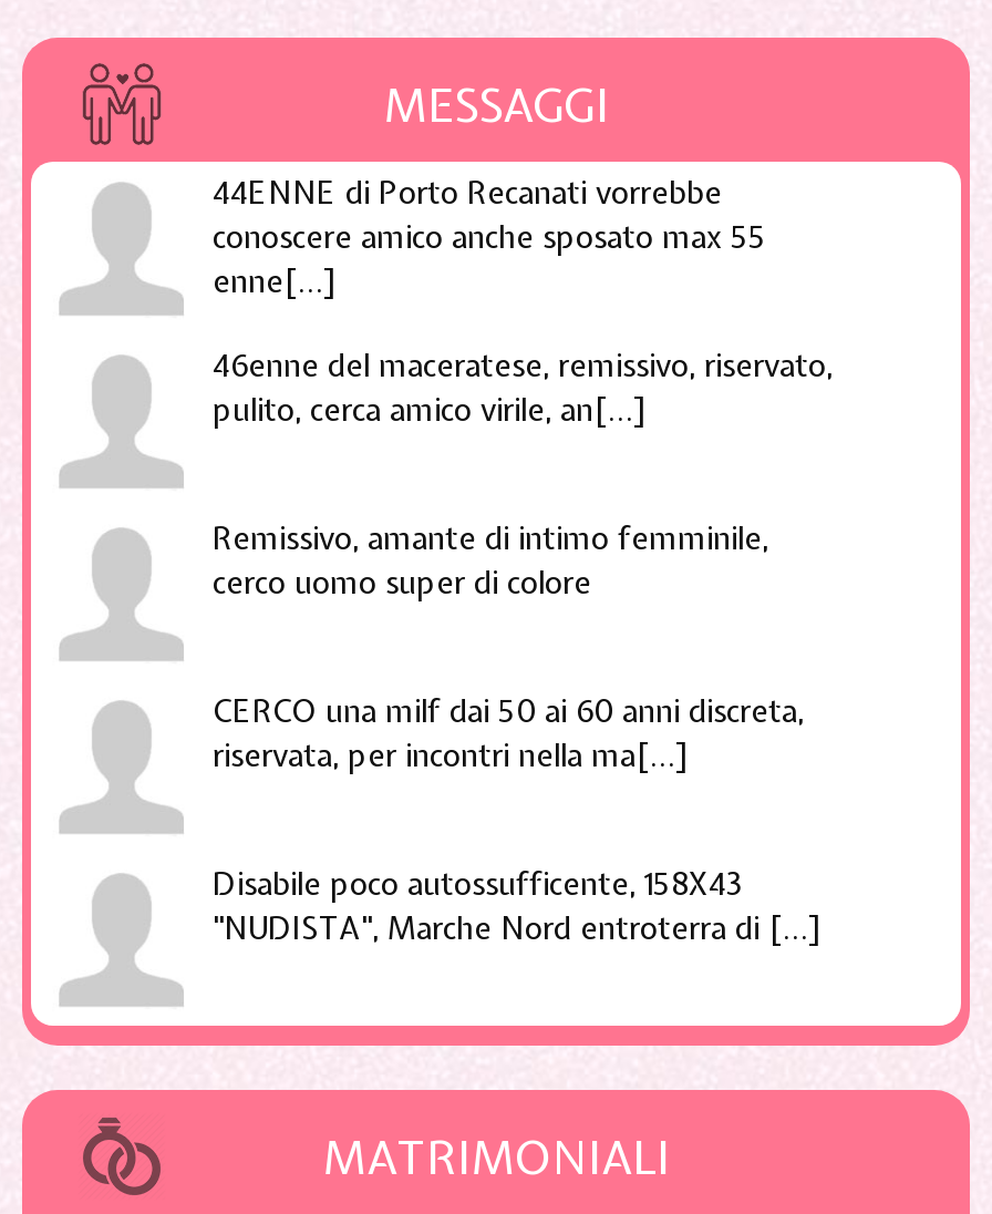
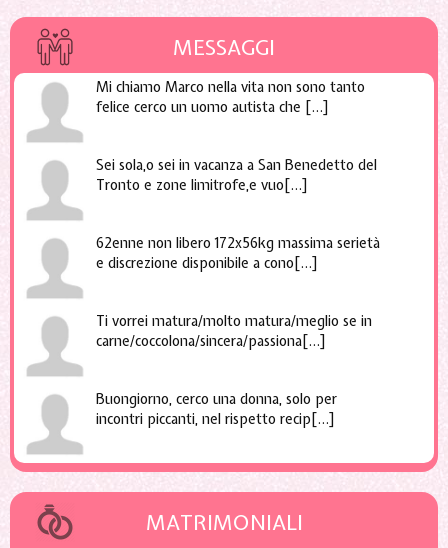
- 44ENNE di Porto Recanati vorrebbe
- conoscere amico anche sposato max 55
- enne[...]
+ Mi chiamo Marco nella vita non sono tanto
+ felice cerco un uomo autista che [...]

- 46enne del maceratese, remissivo, riservato,
- pulito, cerca amico virile, an[...]
+ Sei sola,o sei in vacanza a San Benedetto del
+ Tronto e zone limitrofe,e vuo[...]

- Remissivo, amante di intimo femminile,
- cerco uomo super di colore
+ 62enne non libero 172x56kg massima serietà
+ e discrezione disponibile a cono[...]

- CERCO una milf dai 50 ai 60 anni discreta,
- riservata, per incontri nella ma[...]
+ Ti vorrei matura/molto matura/meglio se in
+ carne/coccolona/sincera/passiona[...]

- Disabile poco autossufficente, 158X43
- "NUDISTA", Marche Nord entroterra di [...]
+ Buongiorno, cerco una donna, solo per
+ incontri piccanti, nel rispetto recip[...]
